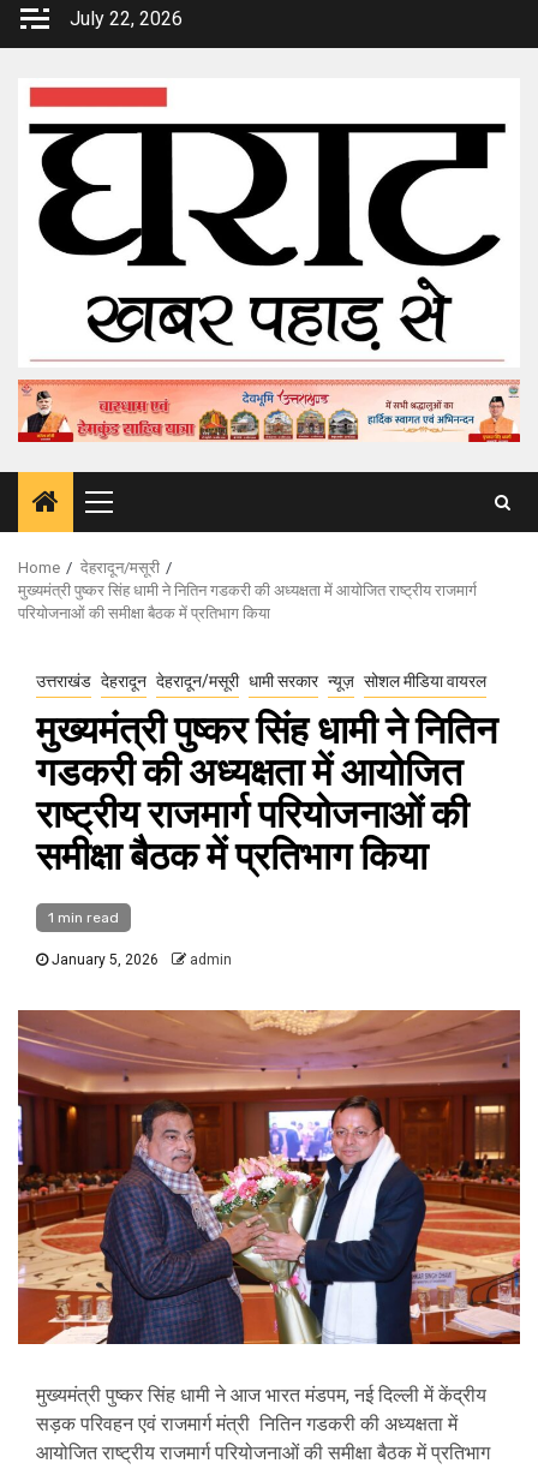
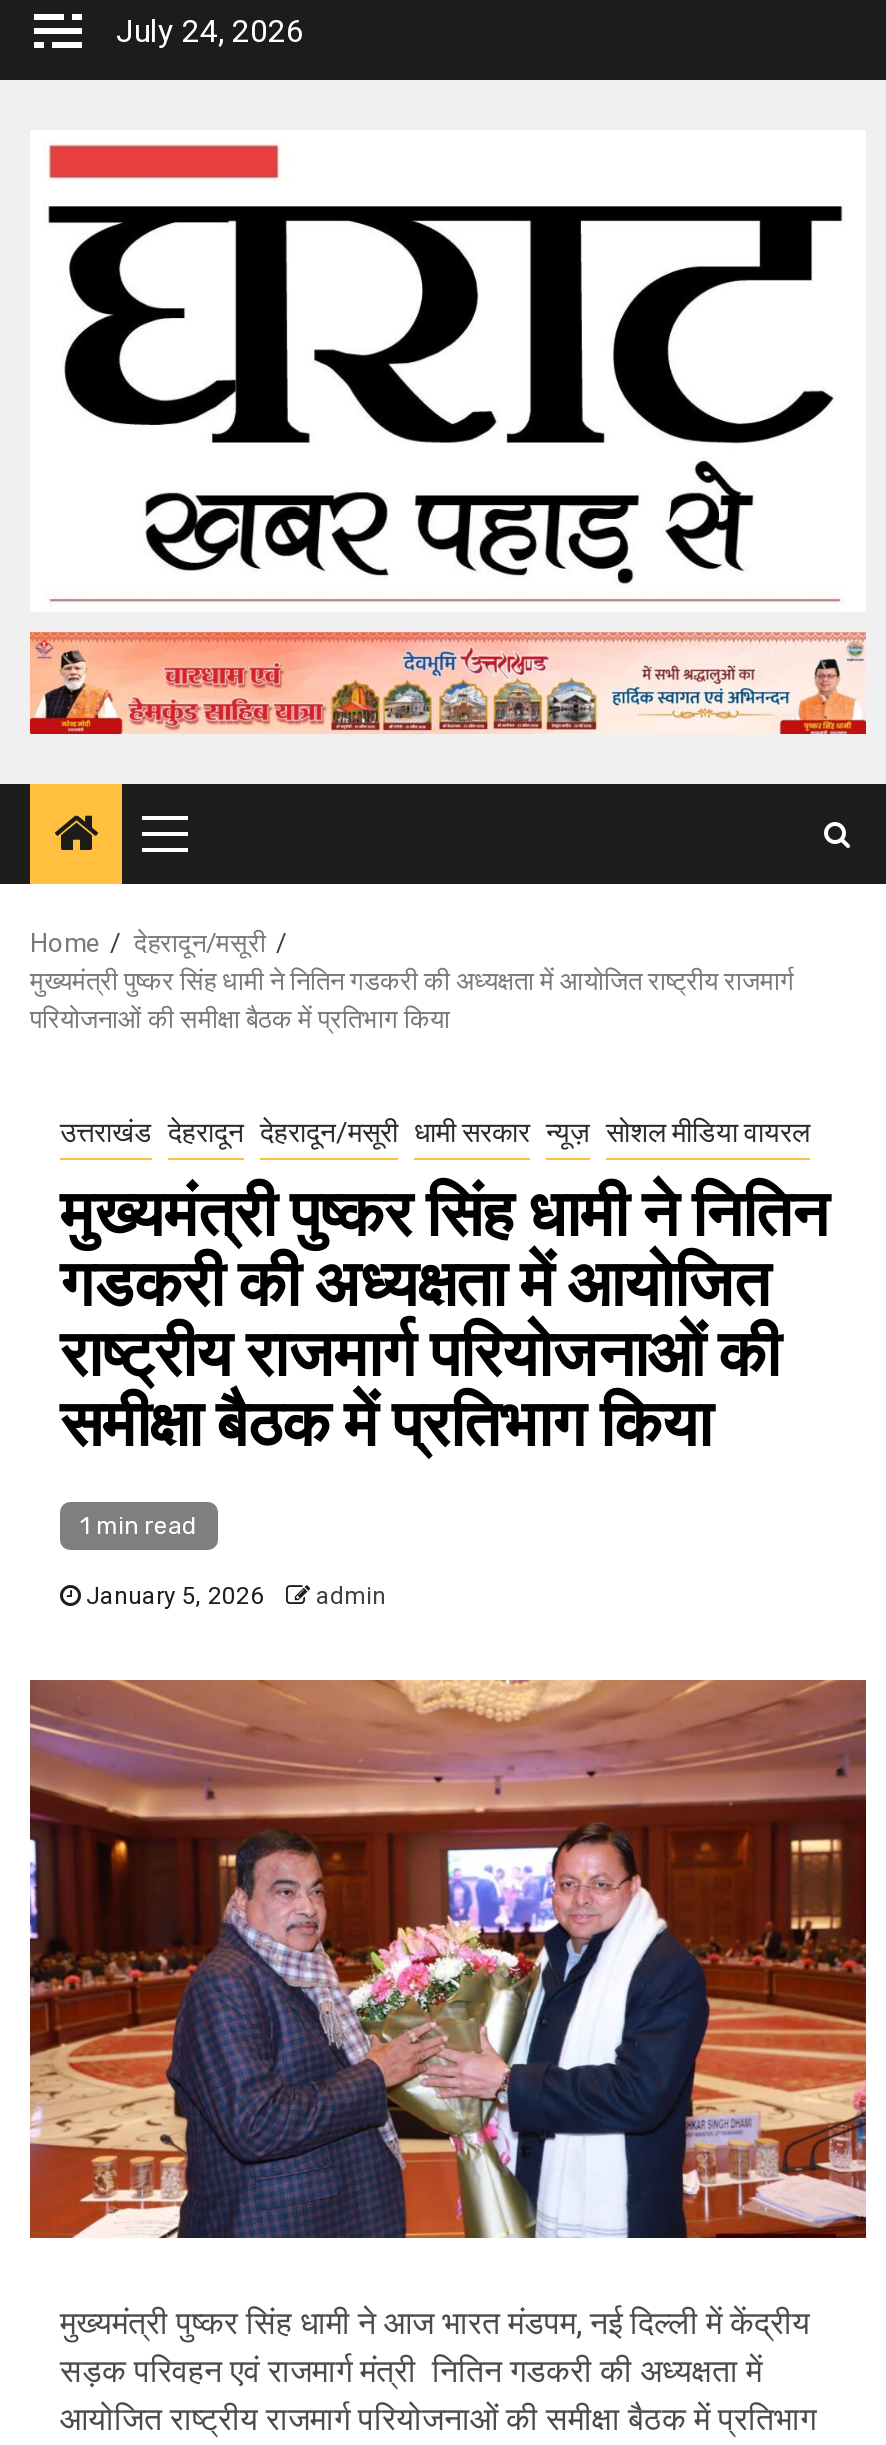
- July 22, 2026
+ July 24, 2026
